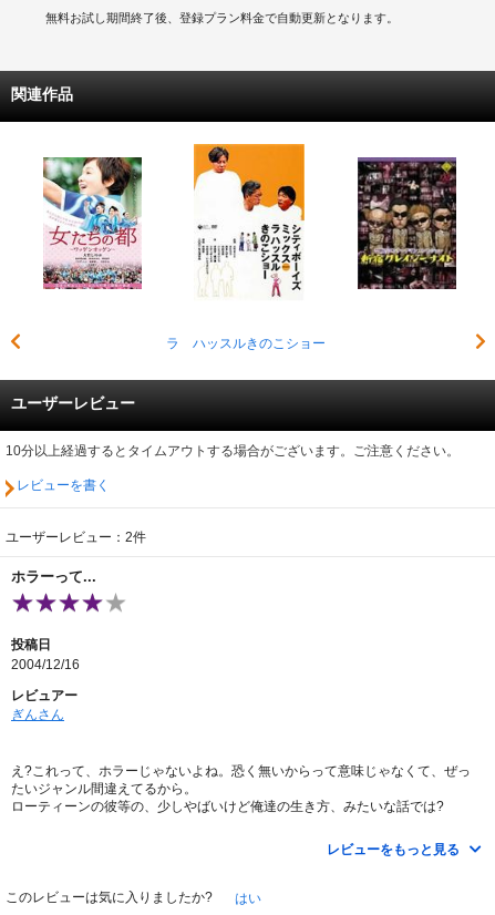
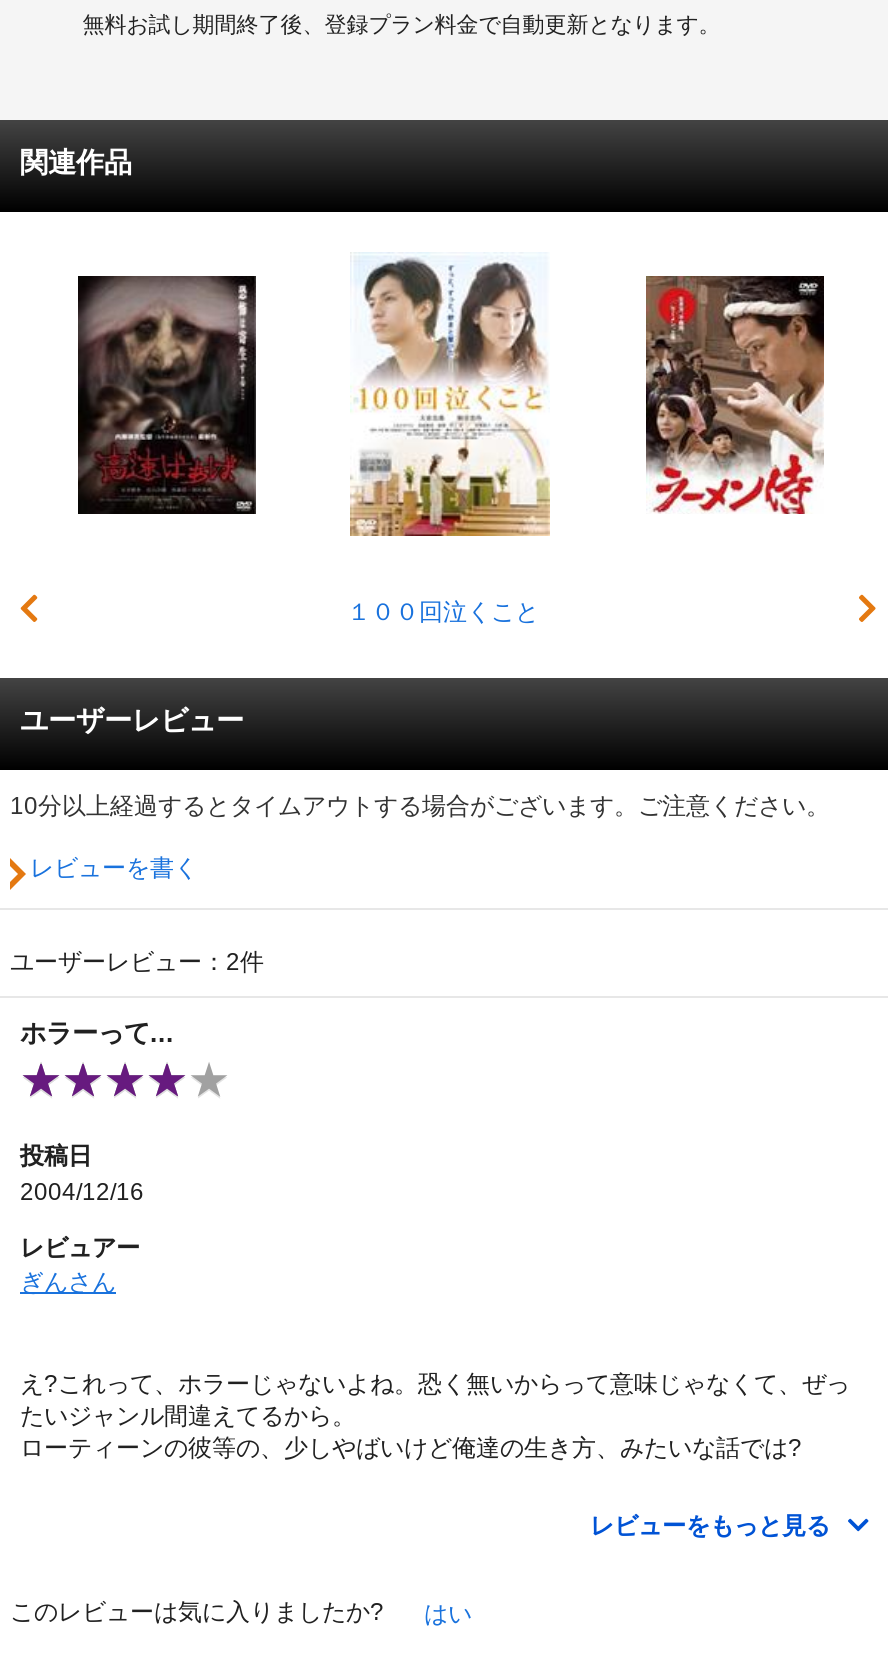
- [image]
- ラ ハッスルきのこショー
+ [image]
+ １００回泣くこと

- [image]
+ [image]

- [image]
+ [image]
